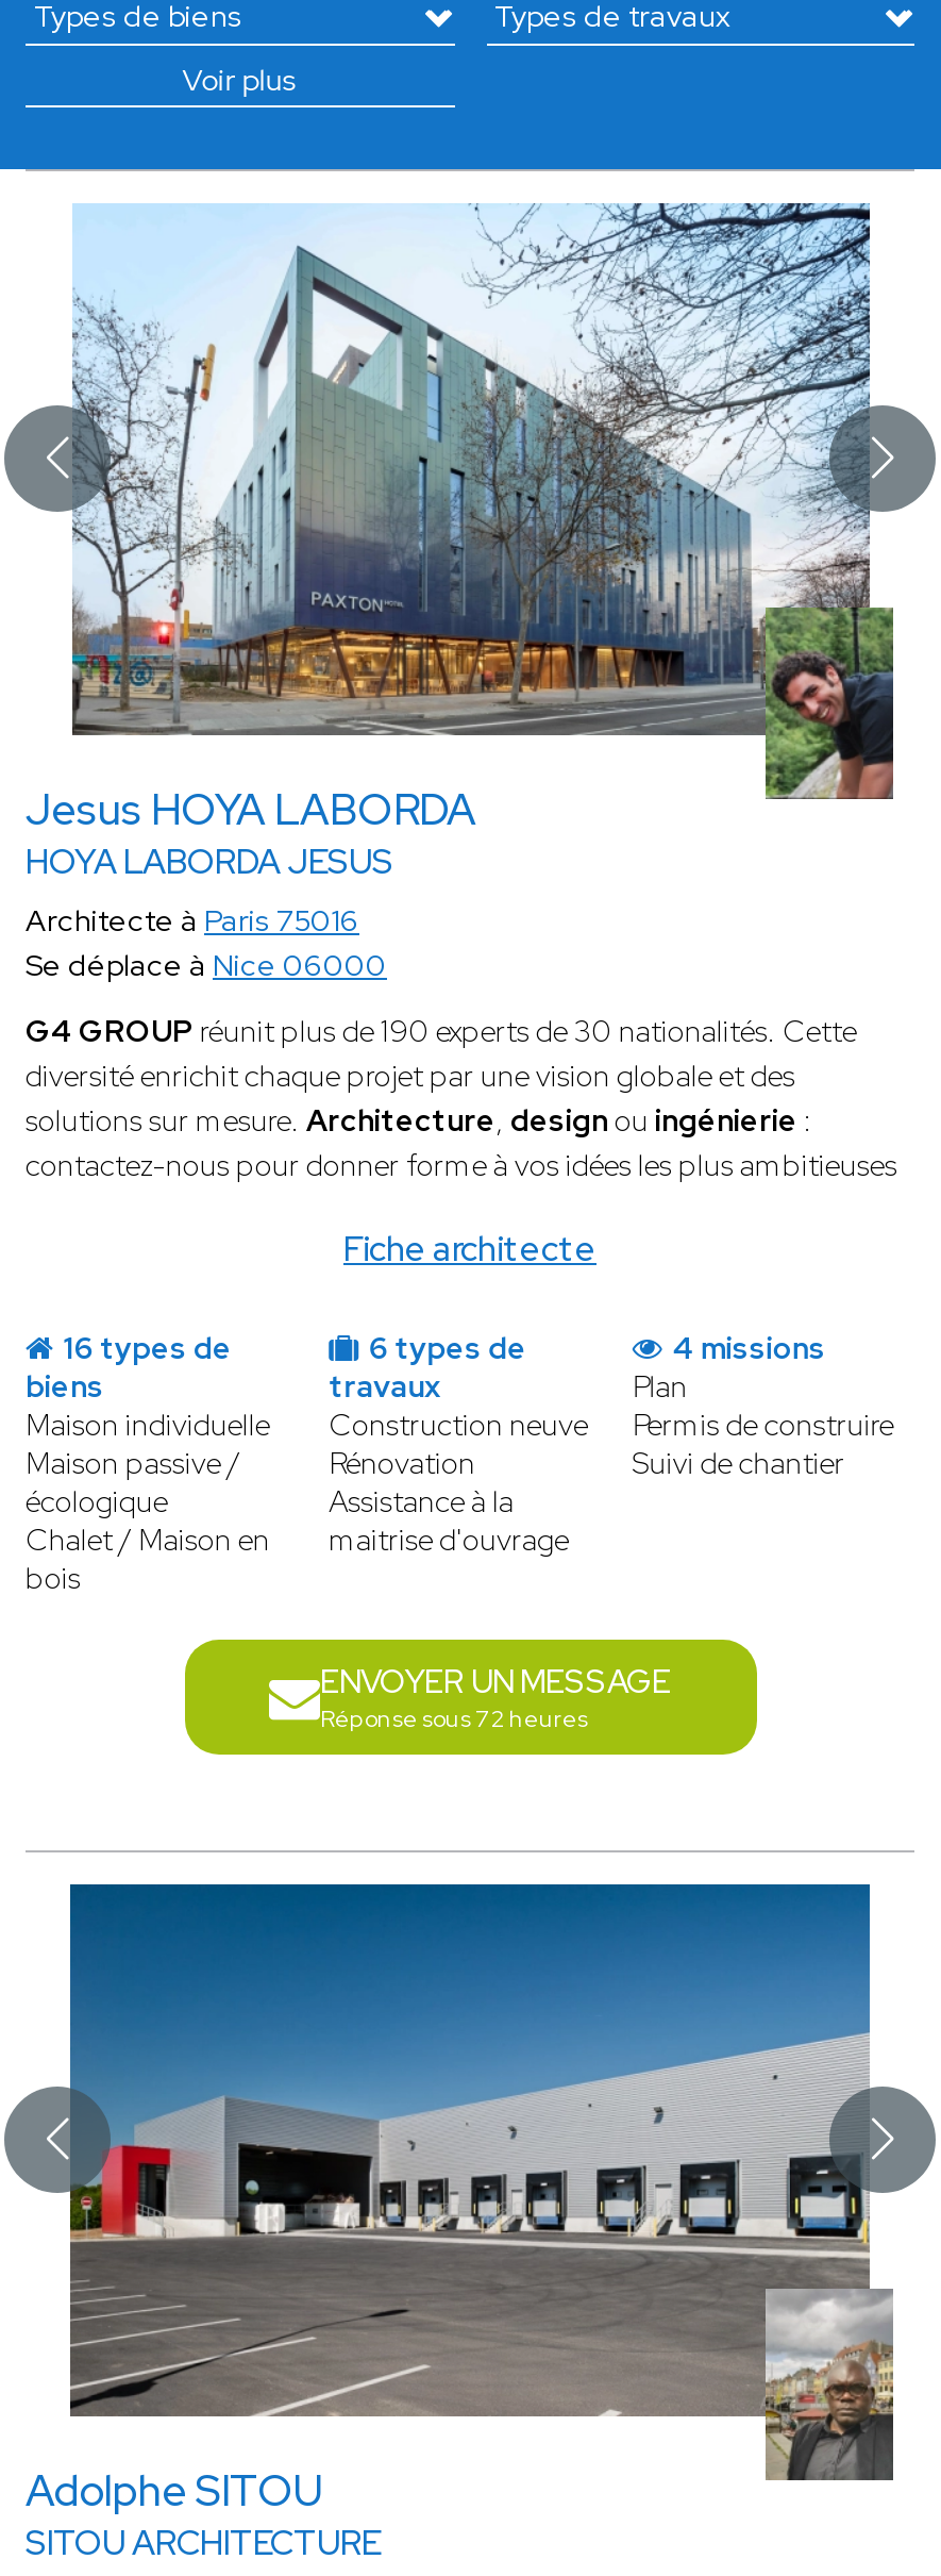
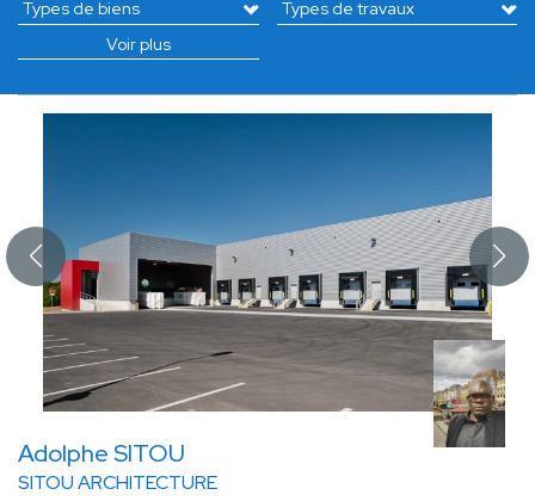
- [image]
- Jesus HOYA LABORDA
- HOYA LABORDA JESUS

- Architecte à Paris 75016
- Se déplace à Nice 06000
- G4 GROUP réunit plus de 190 experts de 30 nationalités. Cette
- diversité enrichit chaque projet par une vision globale et des
- solutions sur mesure. Architecture, design ou ingénierie:
- contactez-nous pour donner forme à vos idées les plus ambitieuses

- Fiche architecte

- 16 types de
- biens
- Maison individuelle
- Maison passive /
- écologique
- Chalet / Maison en
- bois

- 6 types de
- travaux
- Construction neuve
- Rénovation
- Assistance à la
- maitrise d'ouvrage

- 4 missions
- Plan
- Permis de construire
- Suivi de chantier

- ENVOYER UN MESSAGE
- Réponse sous 72 heures
